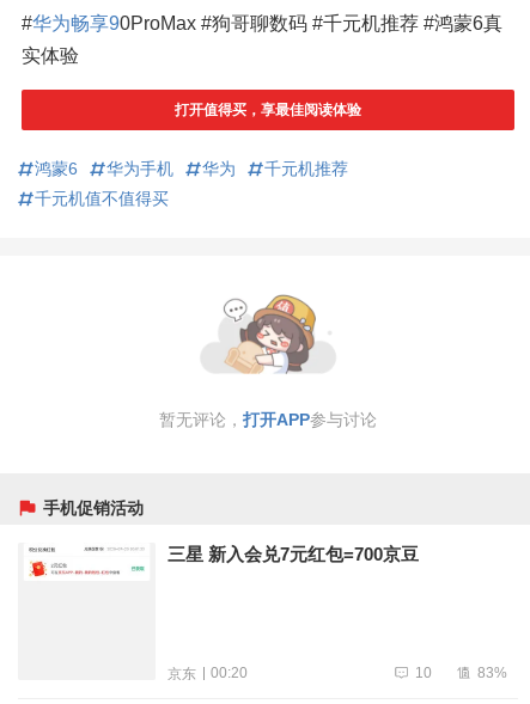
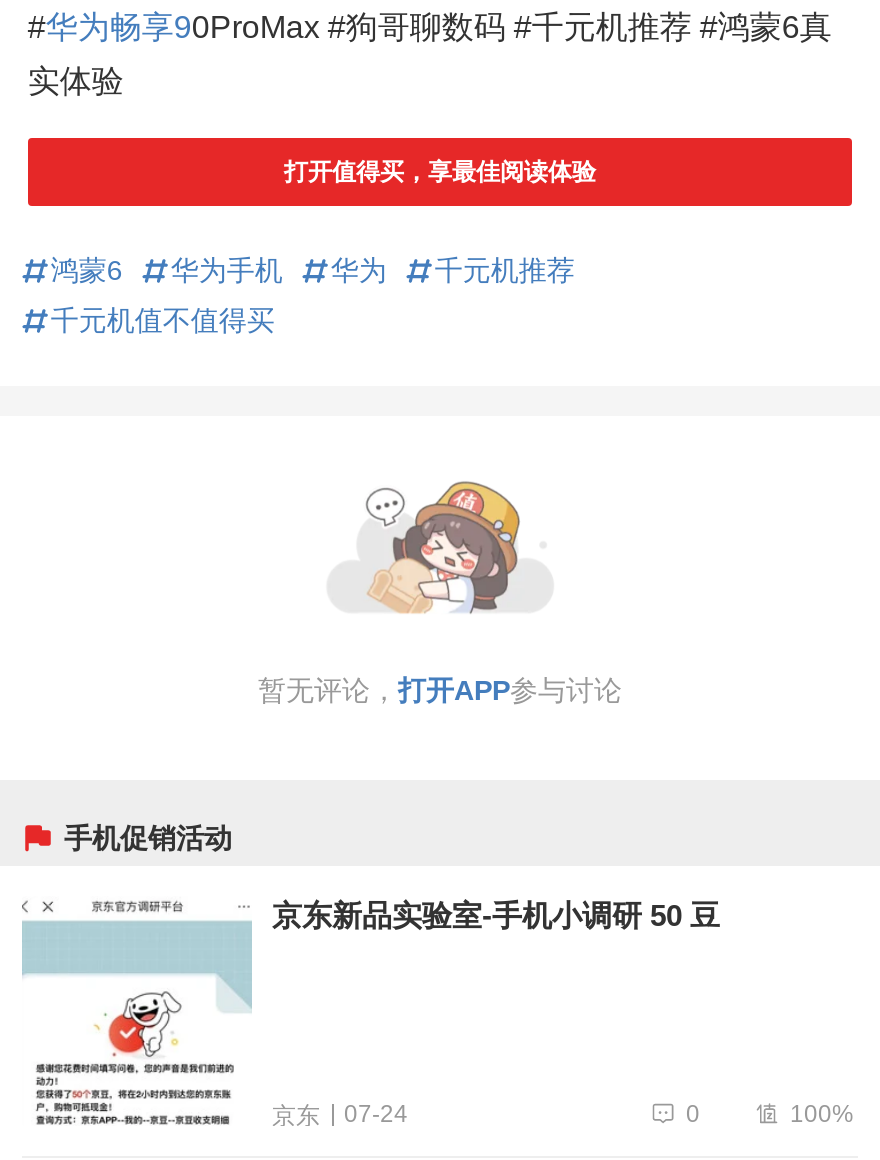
+ [image]

- 三星 新入会兑7元红包=700京豆
+ 京东新品实验室-手机小调研 50 豆

- 00:20
- 10
- 83%
+ 07-24
+ 0
+ 100%
